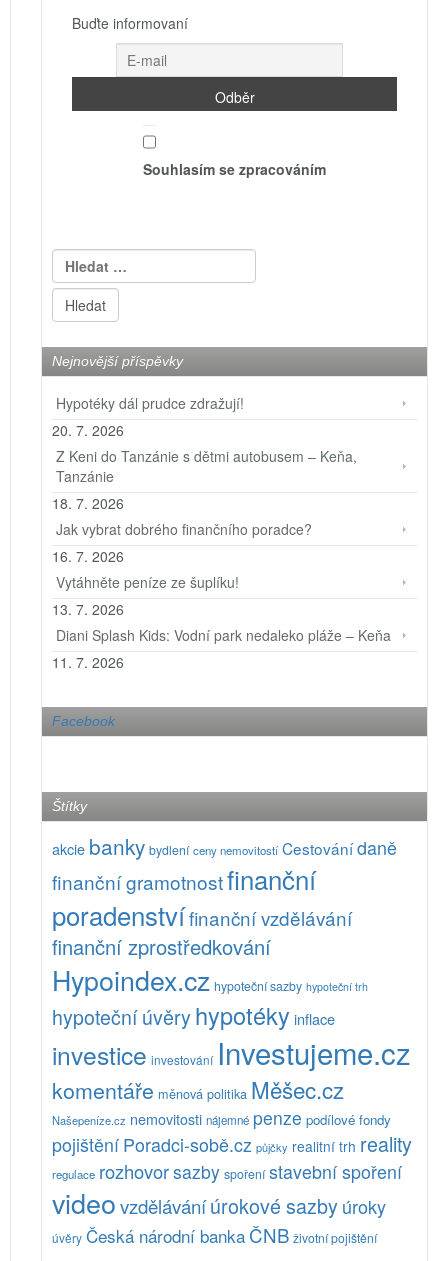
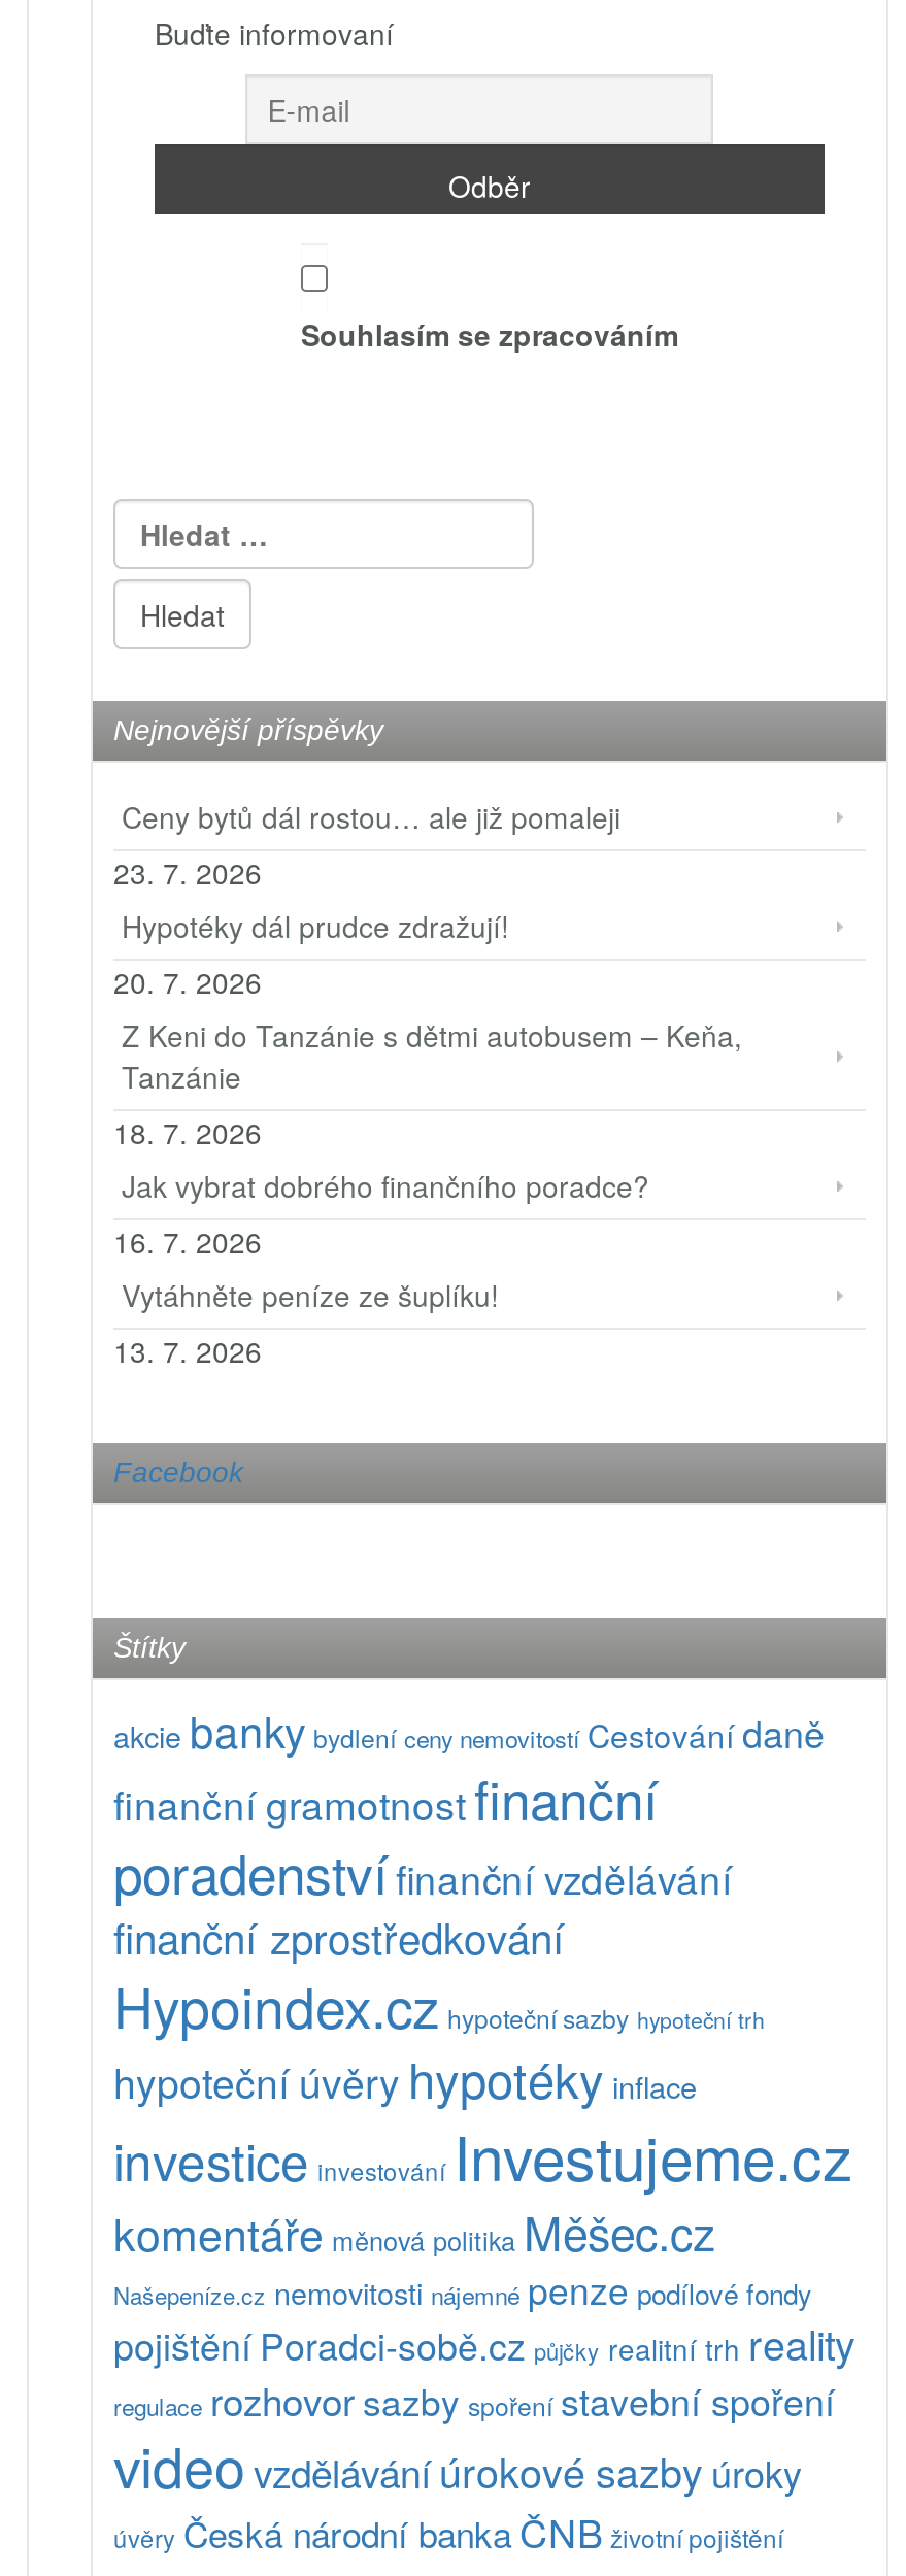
+ Ceny bytů dál rostou… ale již pomaleji
+ 23. 7. 2026

moved down: Hypotéky dál prudce zdražují! | 20. 7. 2026 | Z Keni do Tanzánie s dětmi autobusem – Keňa, | ... | Vytáhněte peníze ze šuplíku! | 13. 7. 2026

- Diani Splash Kids: Vodní park nedaleko pláže – Keňa
- 11. 7. 2026
